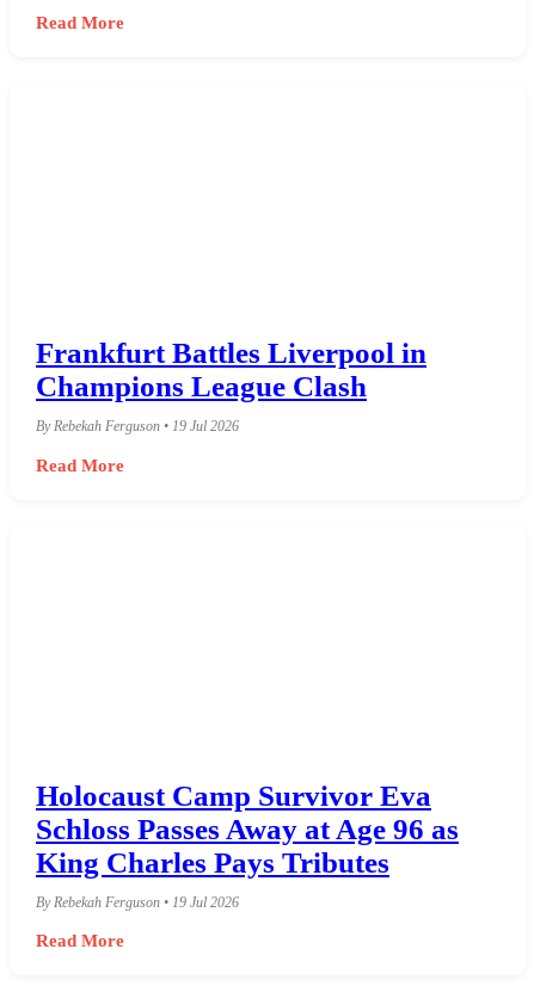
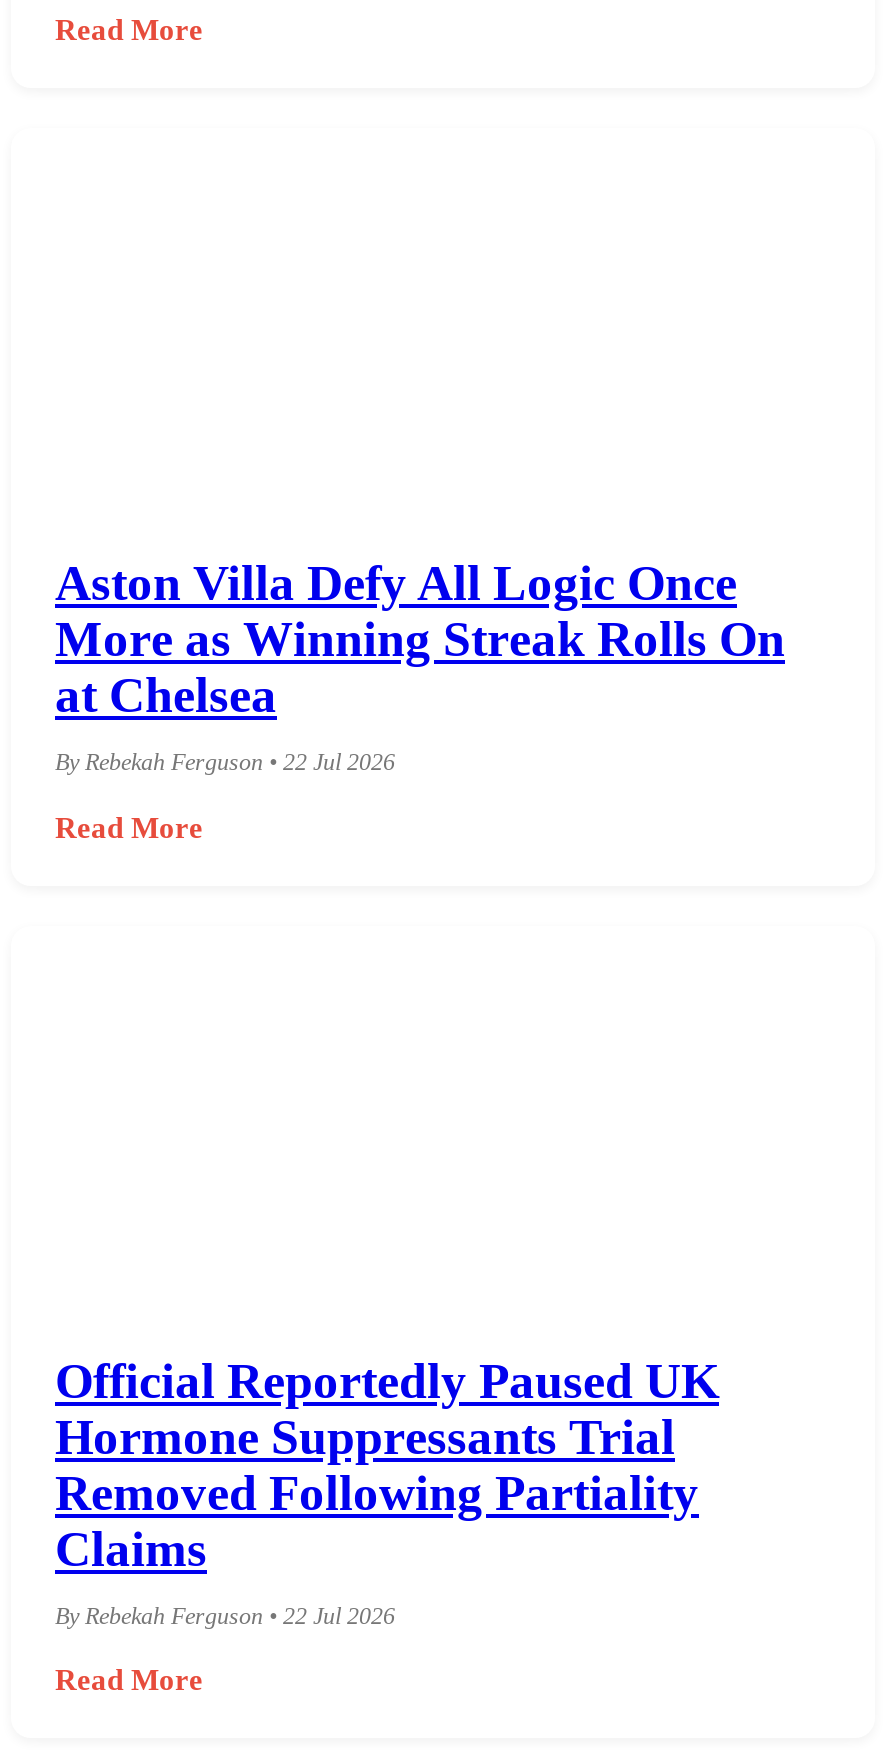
- Frankfurt Battles Liverpool in
- Champions League Clash
+ Aston Villa Defy All Logic Once
+ More as Winning Streak Rolls On
+ at Chelsea

- By Rebekah Ferguson • 19 Jul 2026
+ By Rebekah Ferguson • 22 Jul 2026

- Holocaust Camp Survivor Eva
- Schloss Passes Away at Age 96 as
- King Charles Pays Tributes
+ Official Reportedly Paused UK
+ Hormone Suppressants Trial
+ Removed Following Partiality
+ Claims

- By Rebekah Ferguson • 19 Jul 2026
+ By Rebekah Ferguson • 22 Jul 2026
